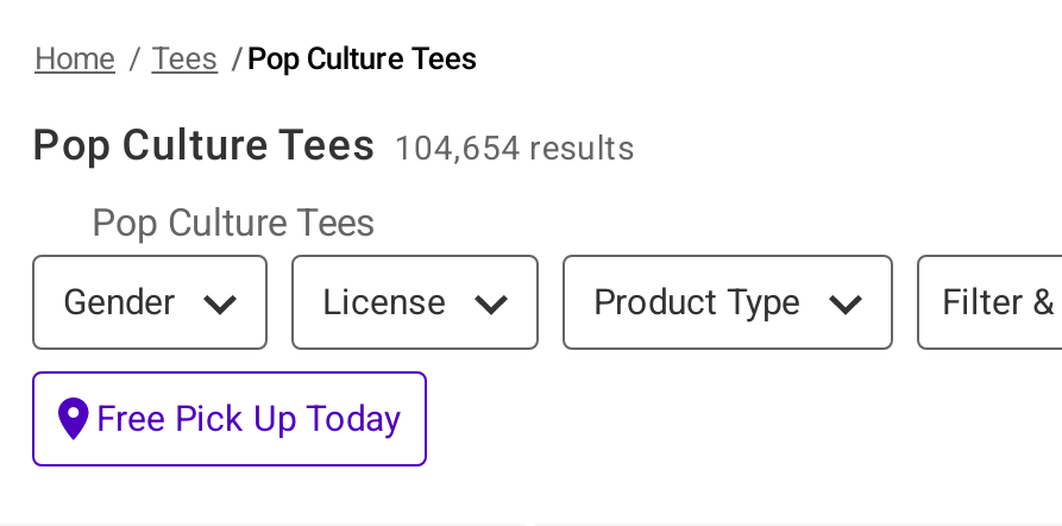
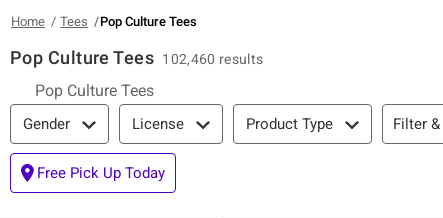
- Pop Culture Tees 104,654 results
+ Pop Culture Tees 102,460 results
